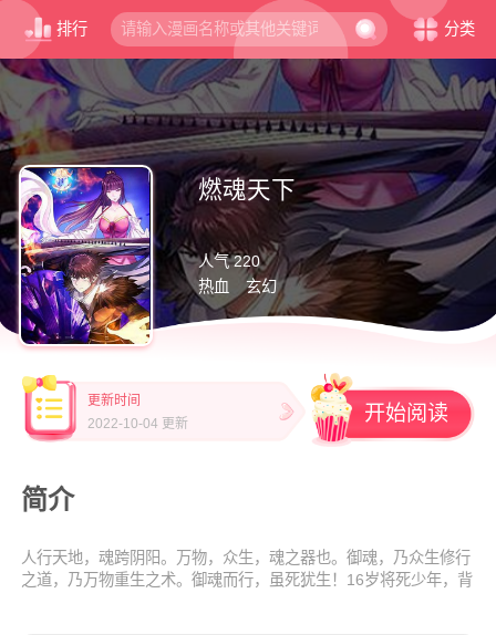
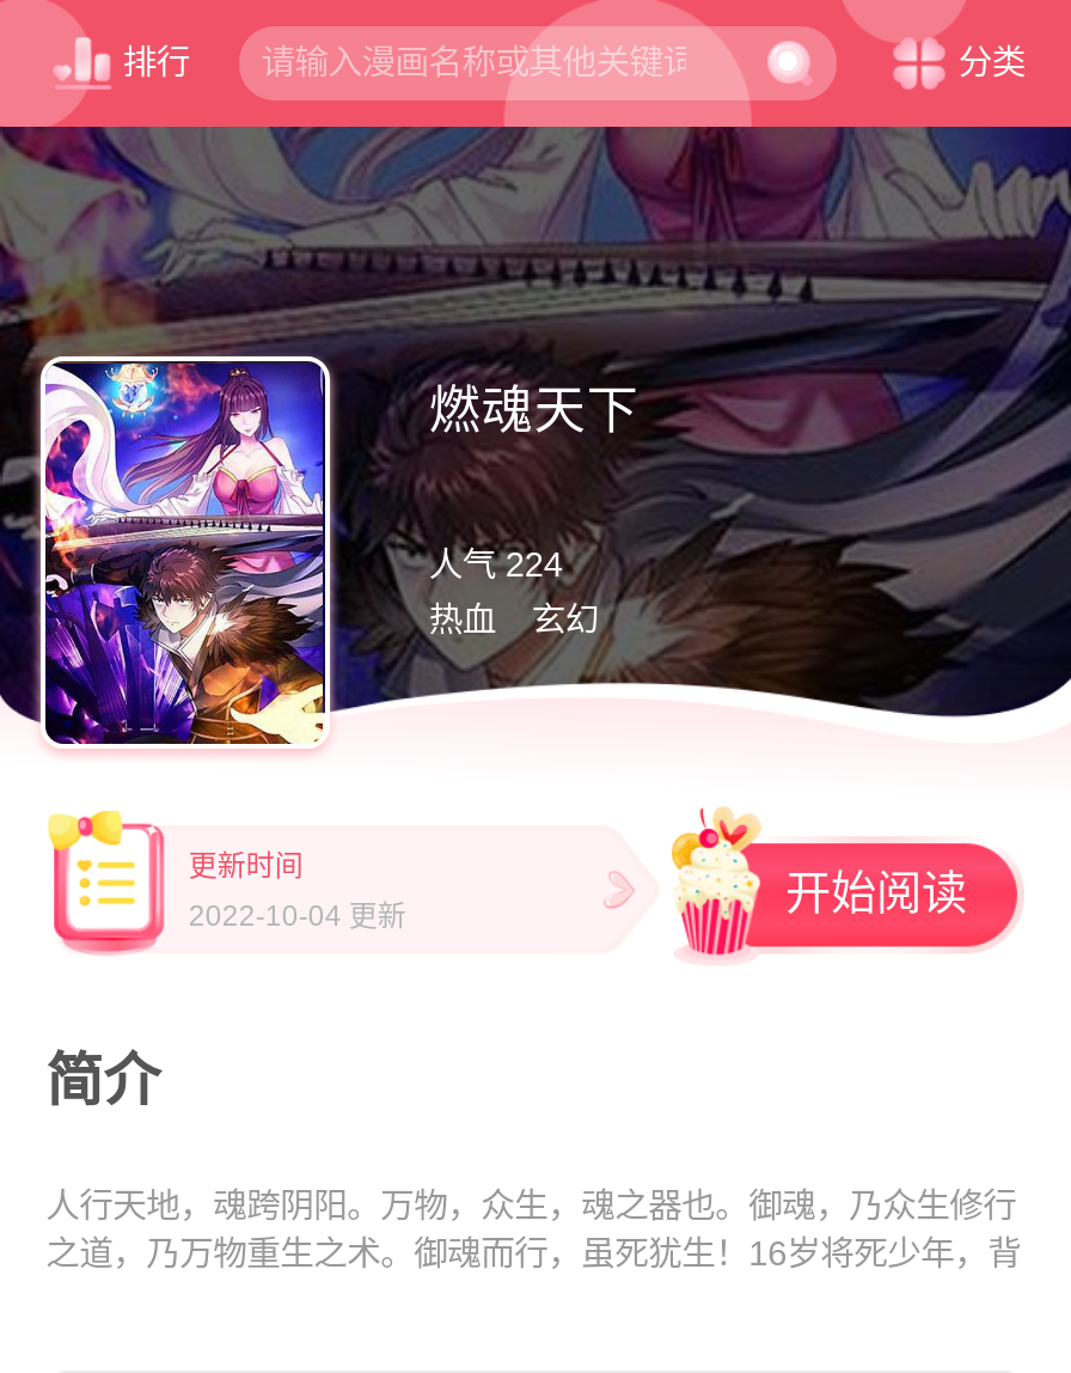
- 人气 220
+ 人气 224
